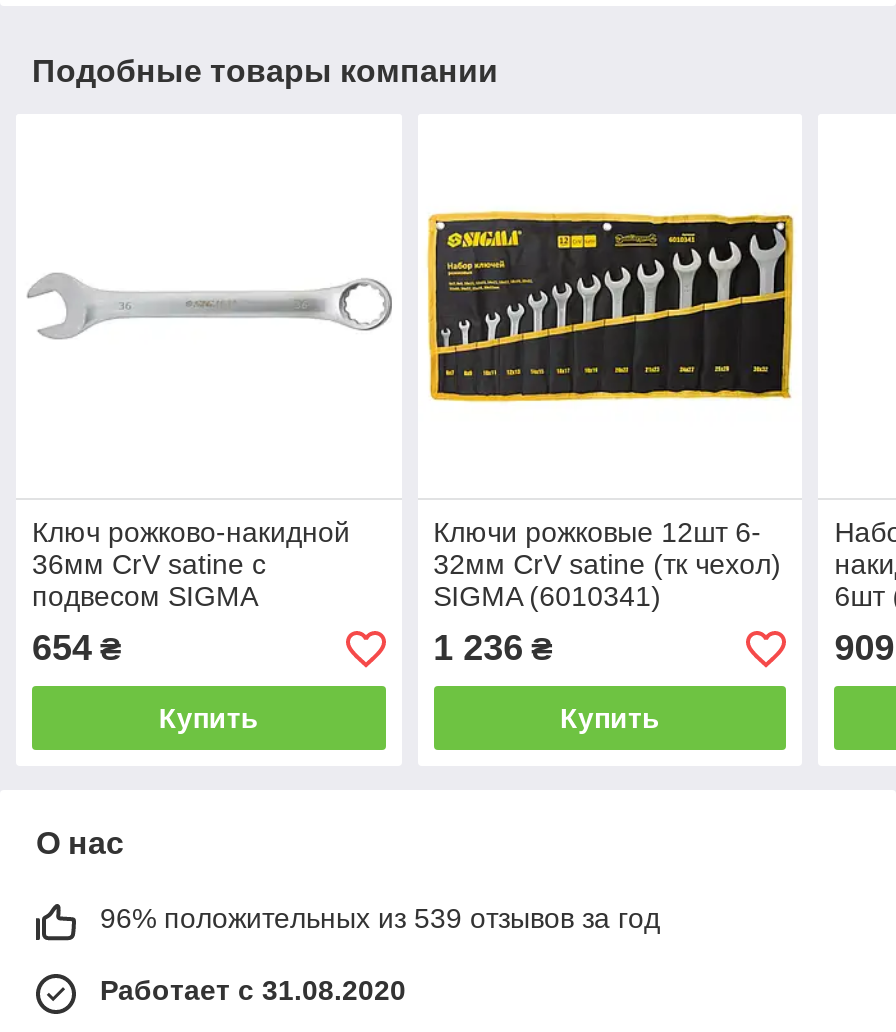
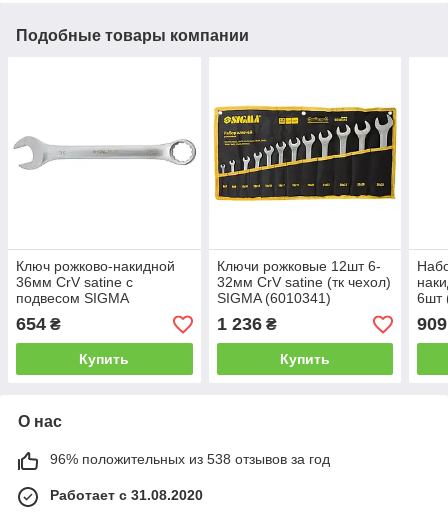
- 96% положительных из 539 отзывов за год
+ 96% положительных из 538 отзывов за год
